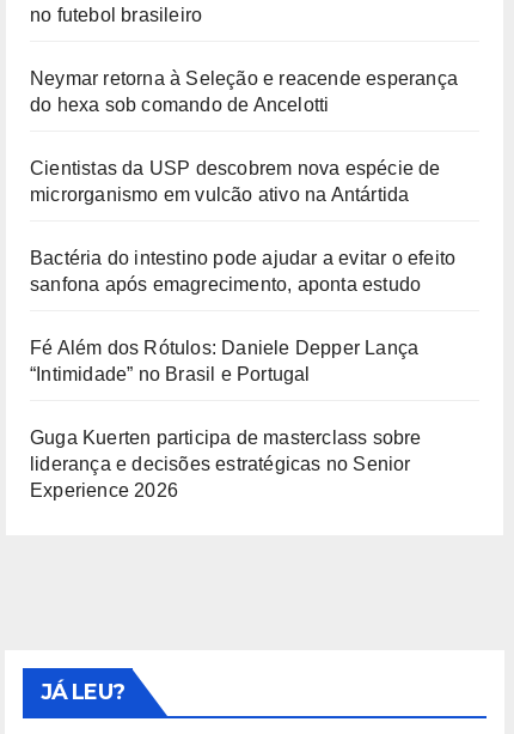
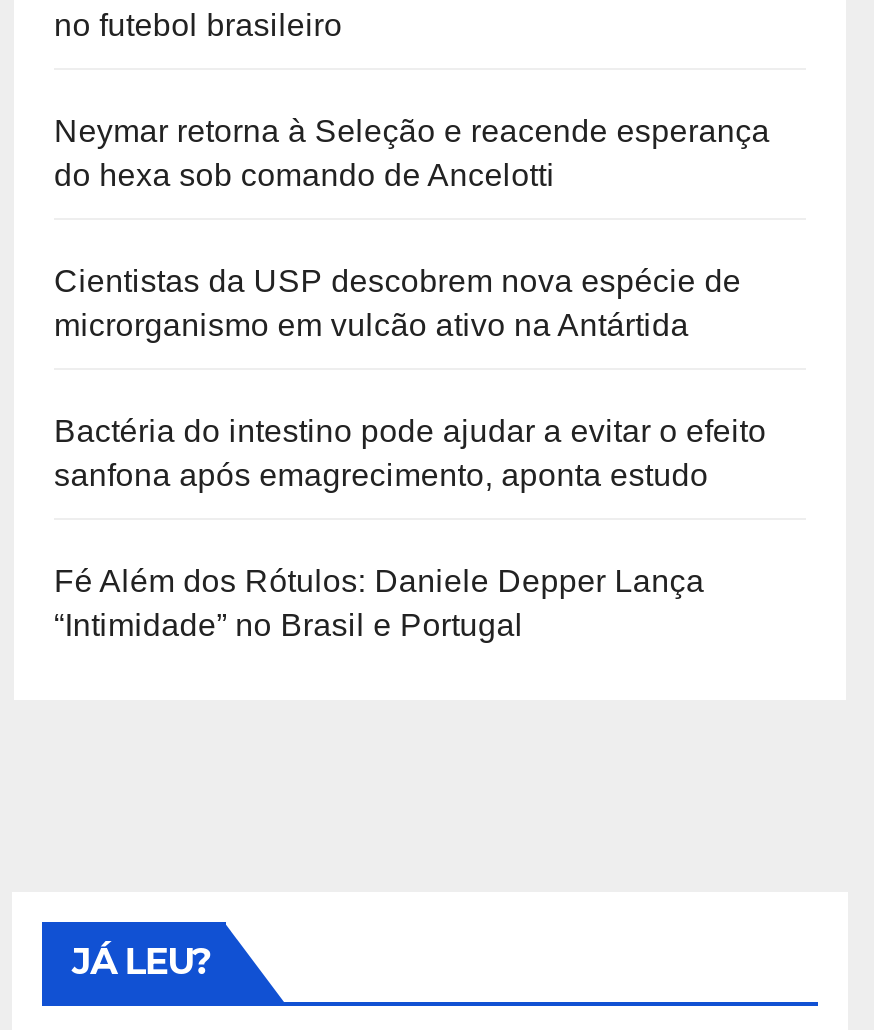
- Guga Kuerten participa de masterclass sobre
- liderança e decisões estratégicas no Senior
- Experience 2026
